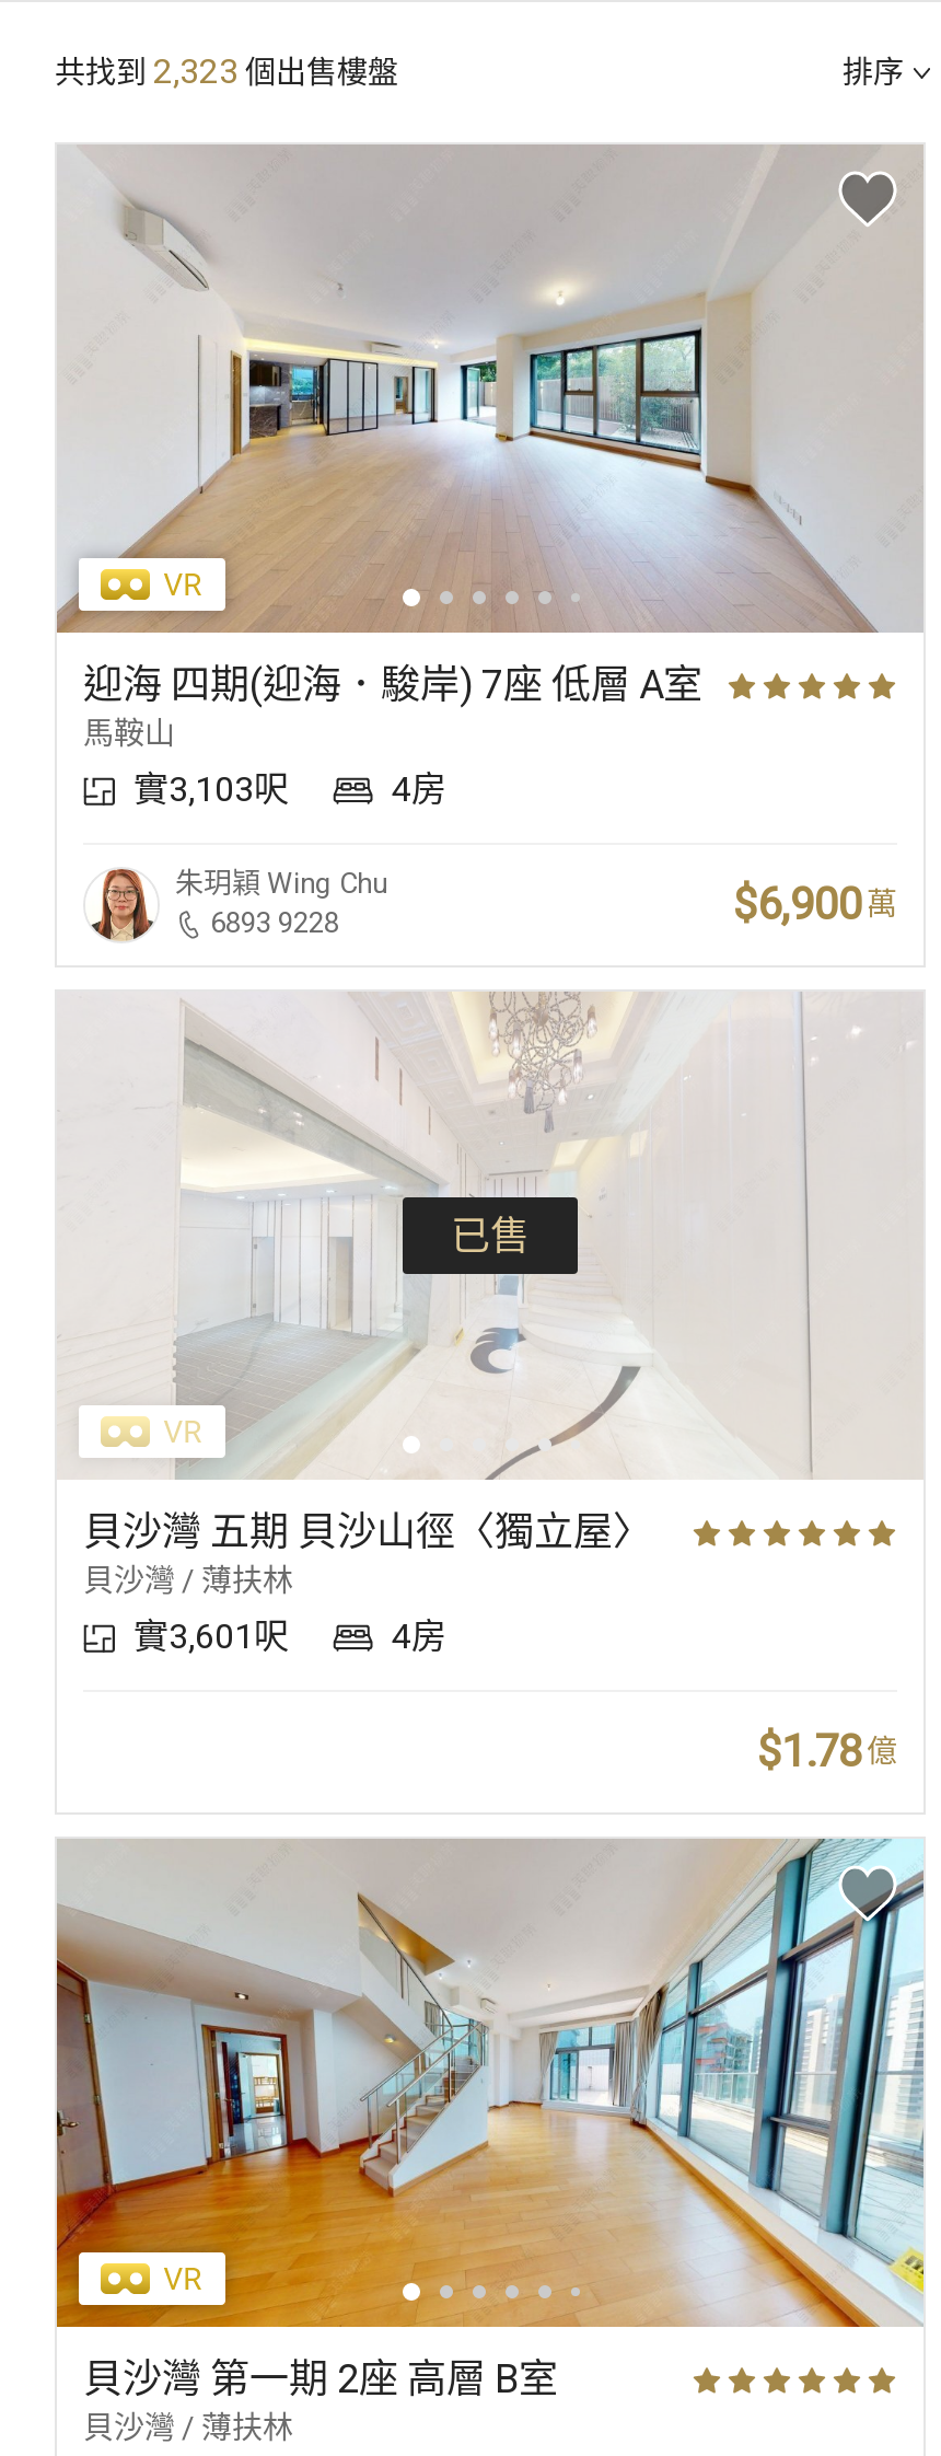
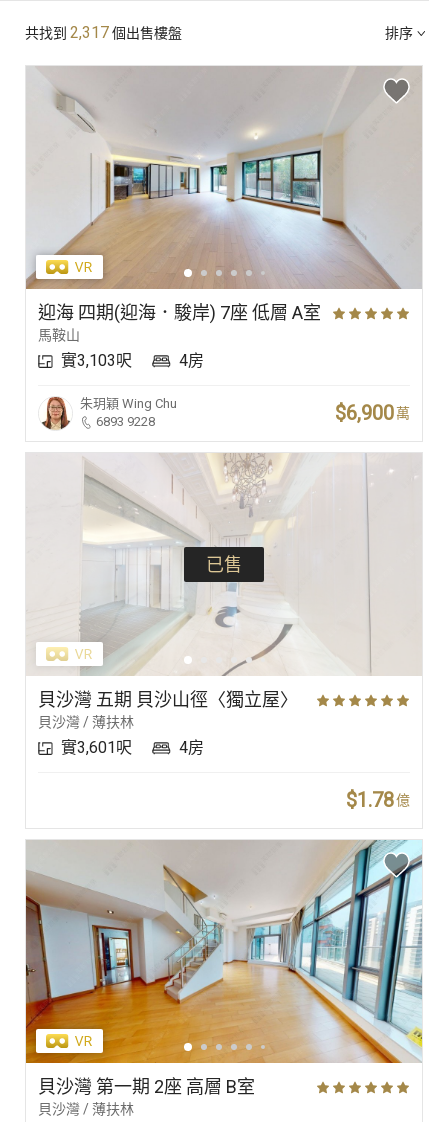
- 共找到2,323個出售樓盤
+ 共找到2,317個出售樓盤
